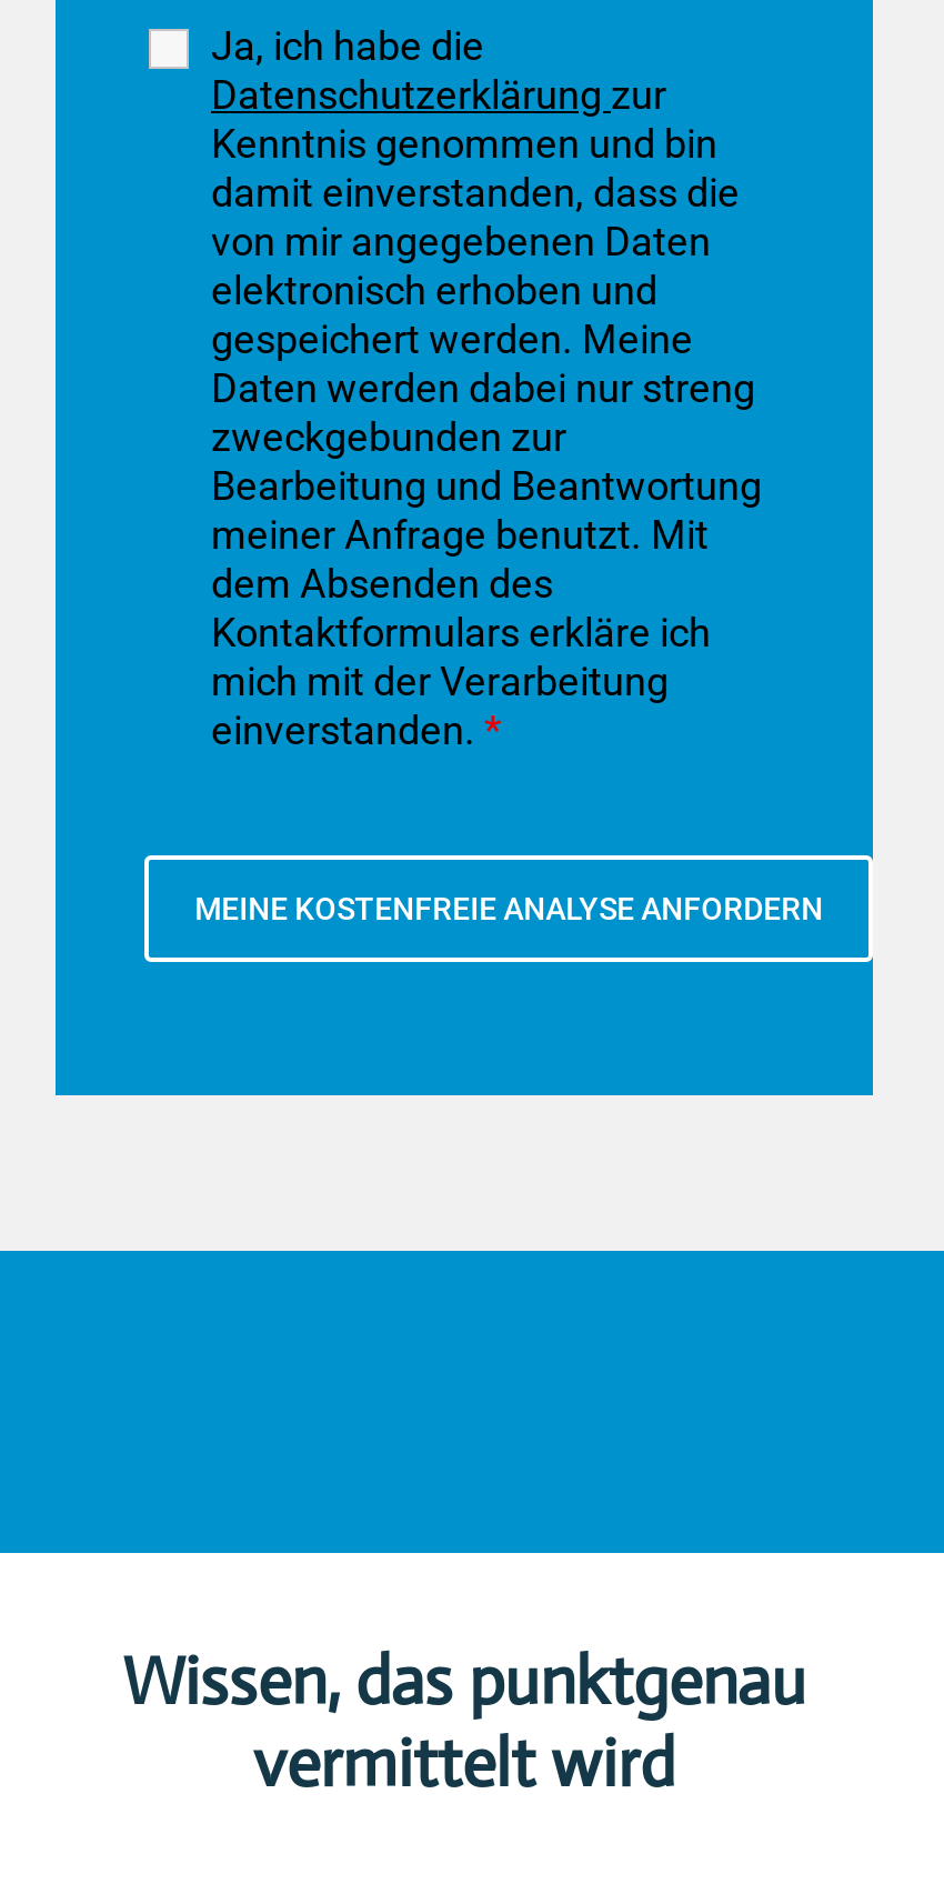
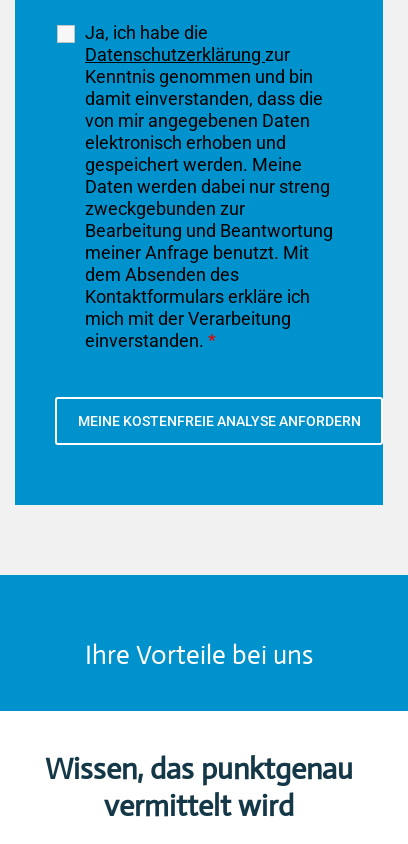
+ Ihre Vorteile bei uns
